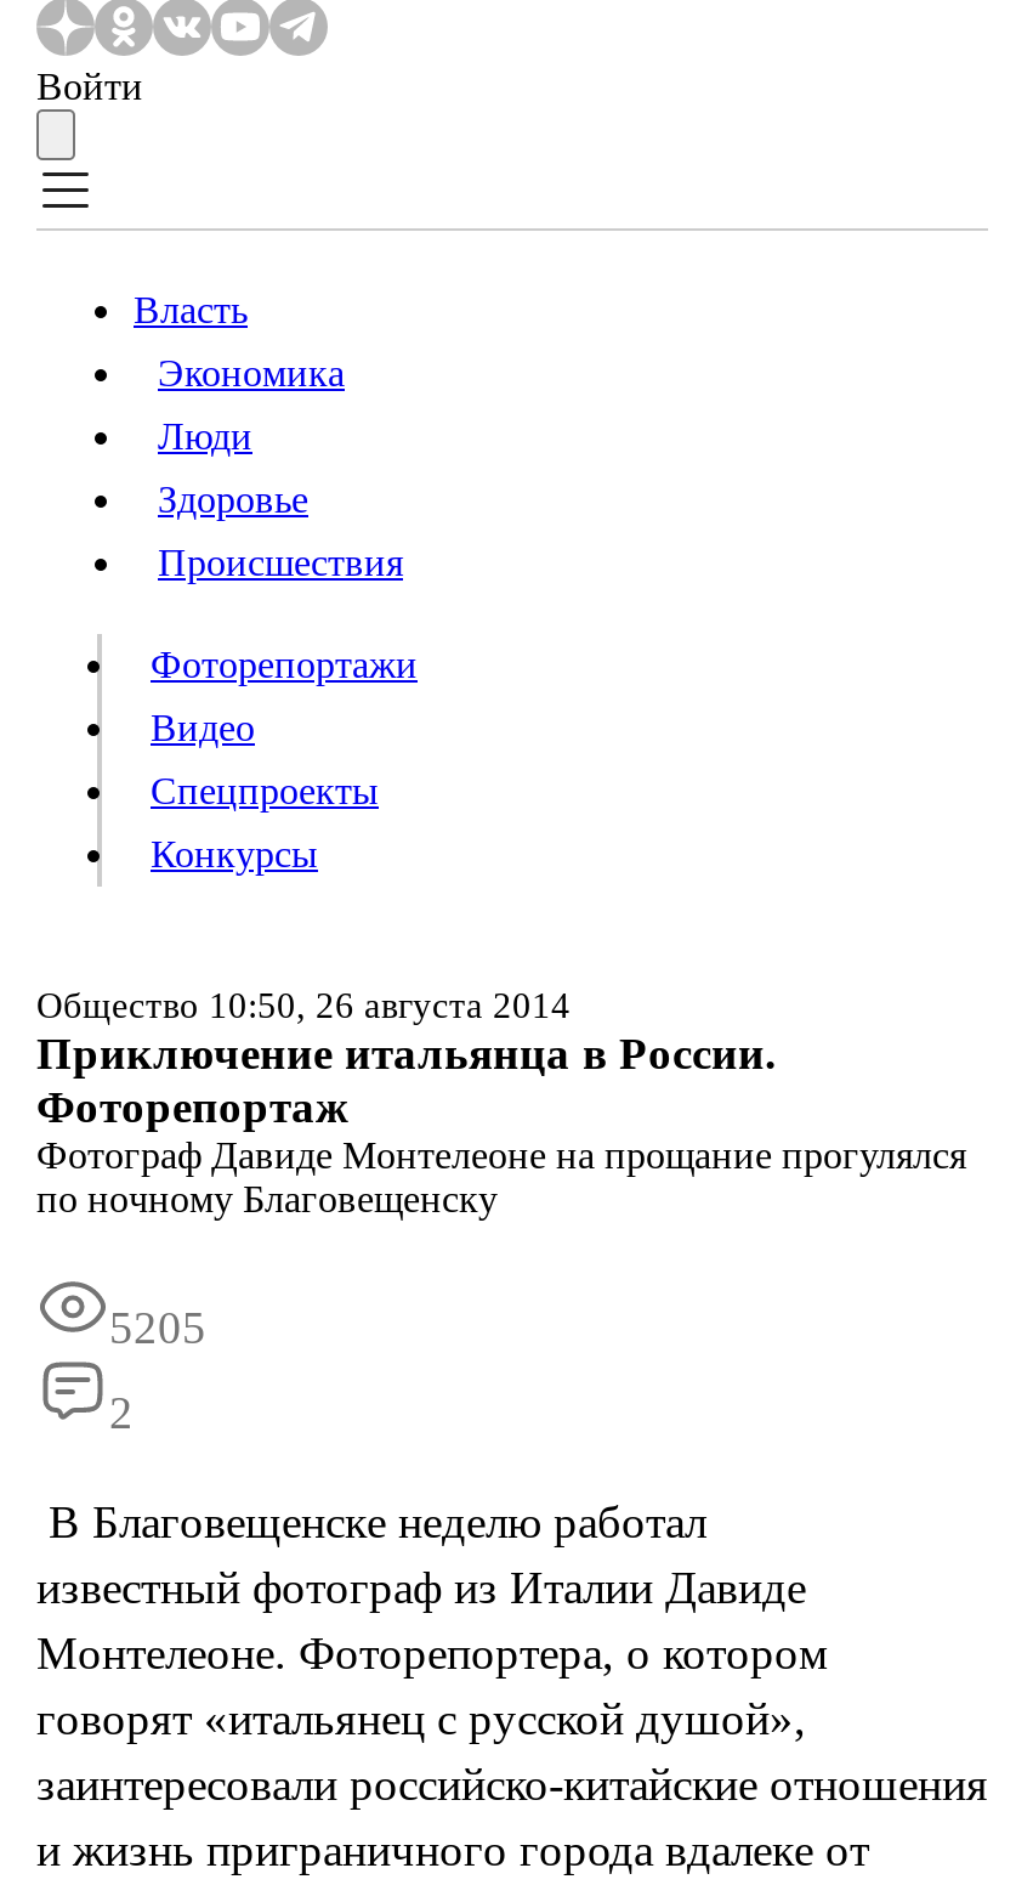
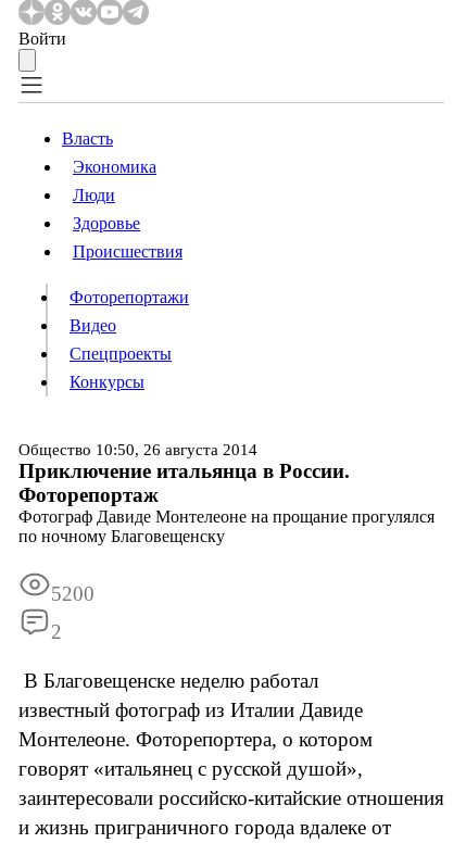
- 5205
+ 5200
